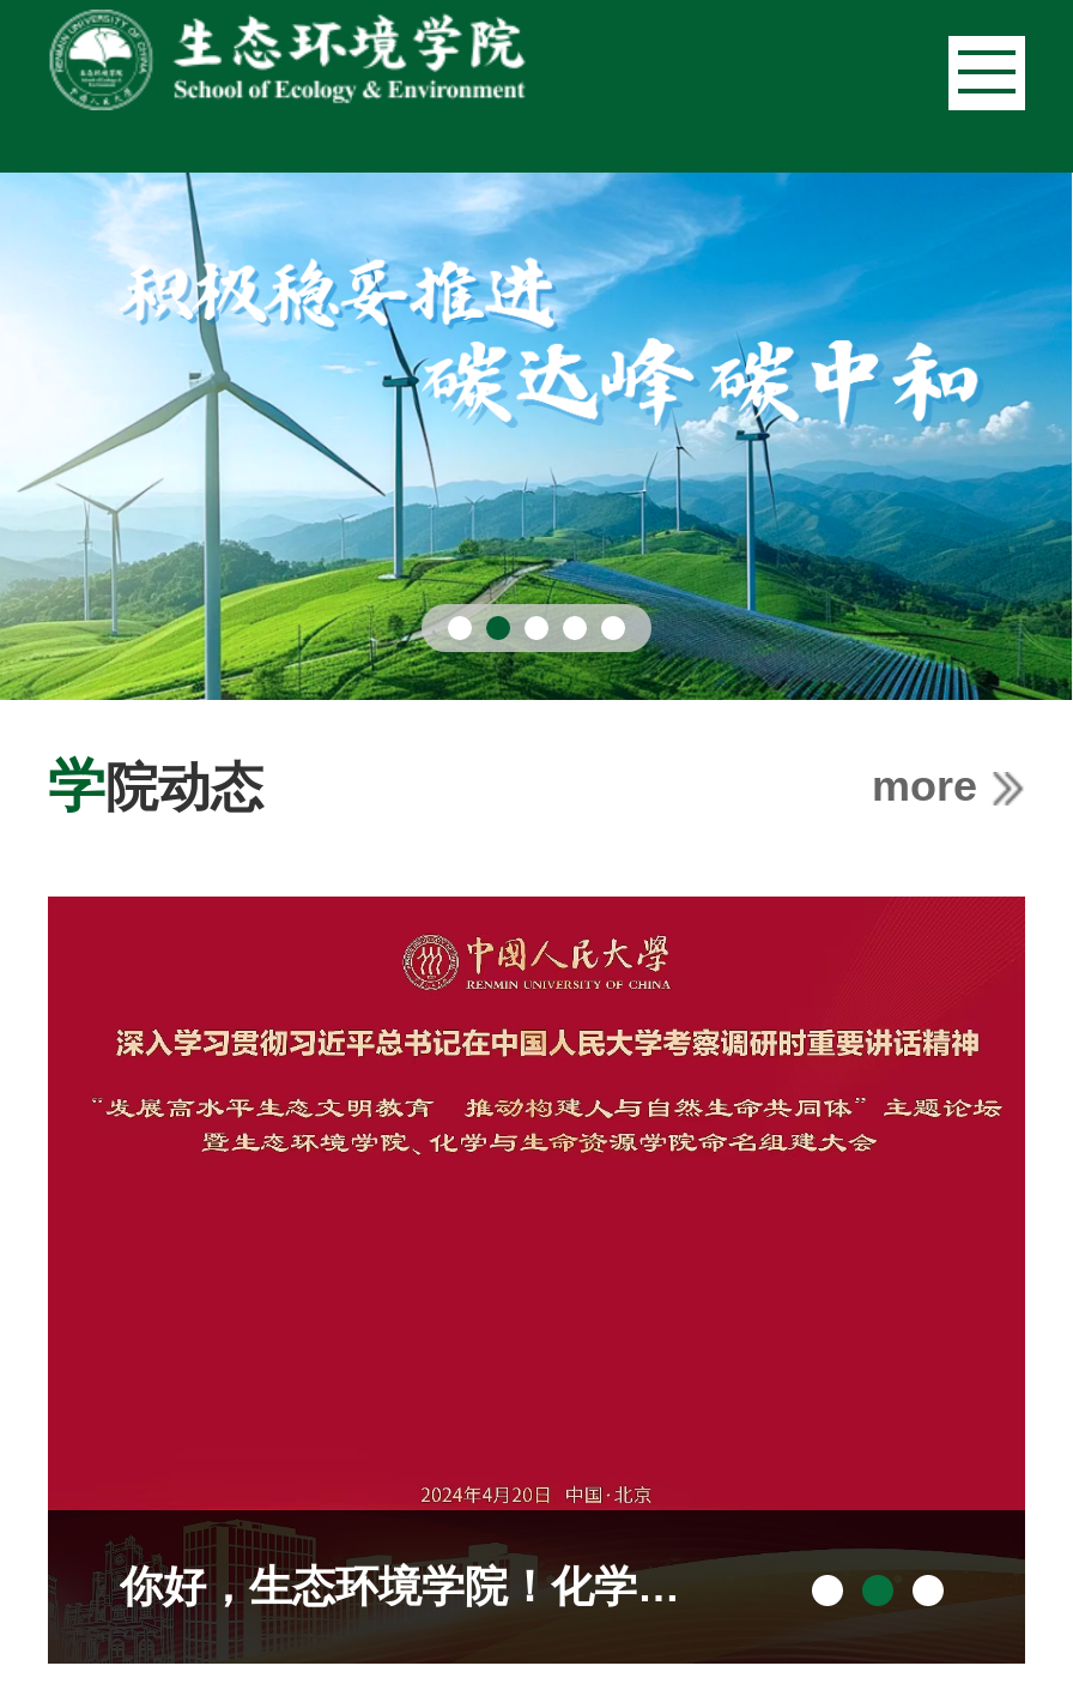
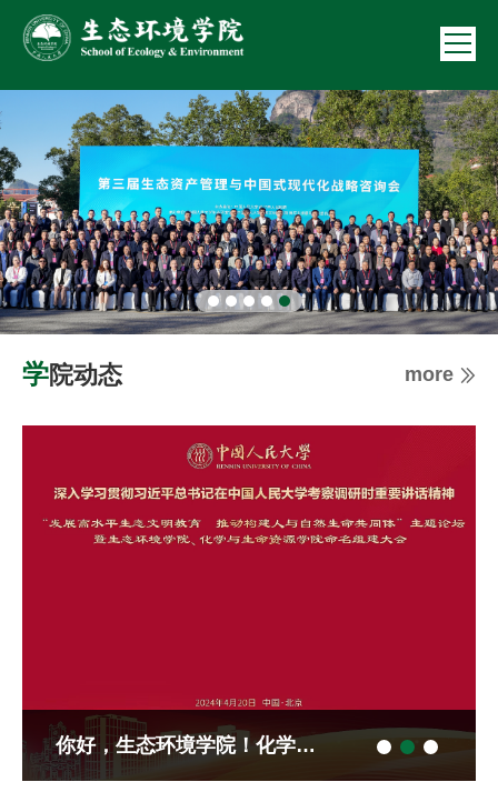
- [image]
+ [image]
